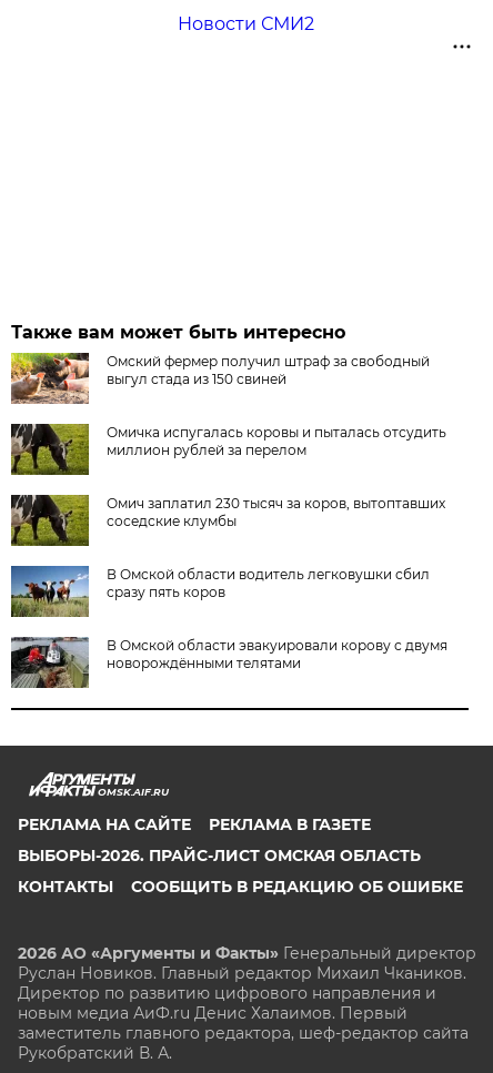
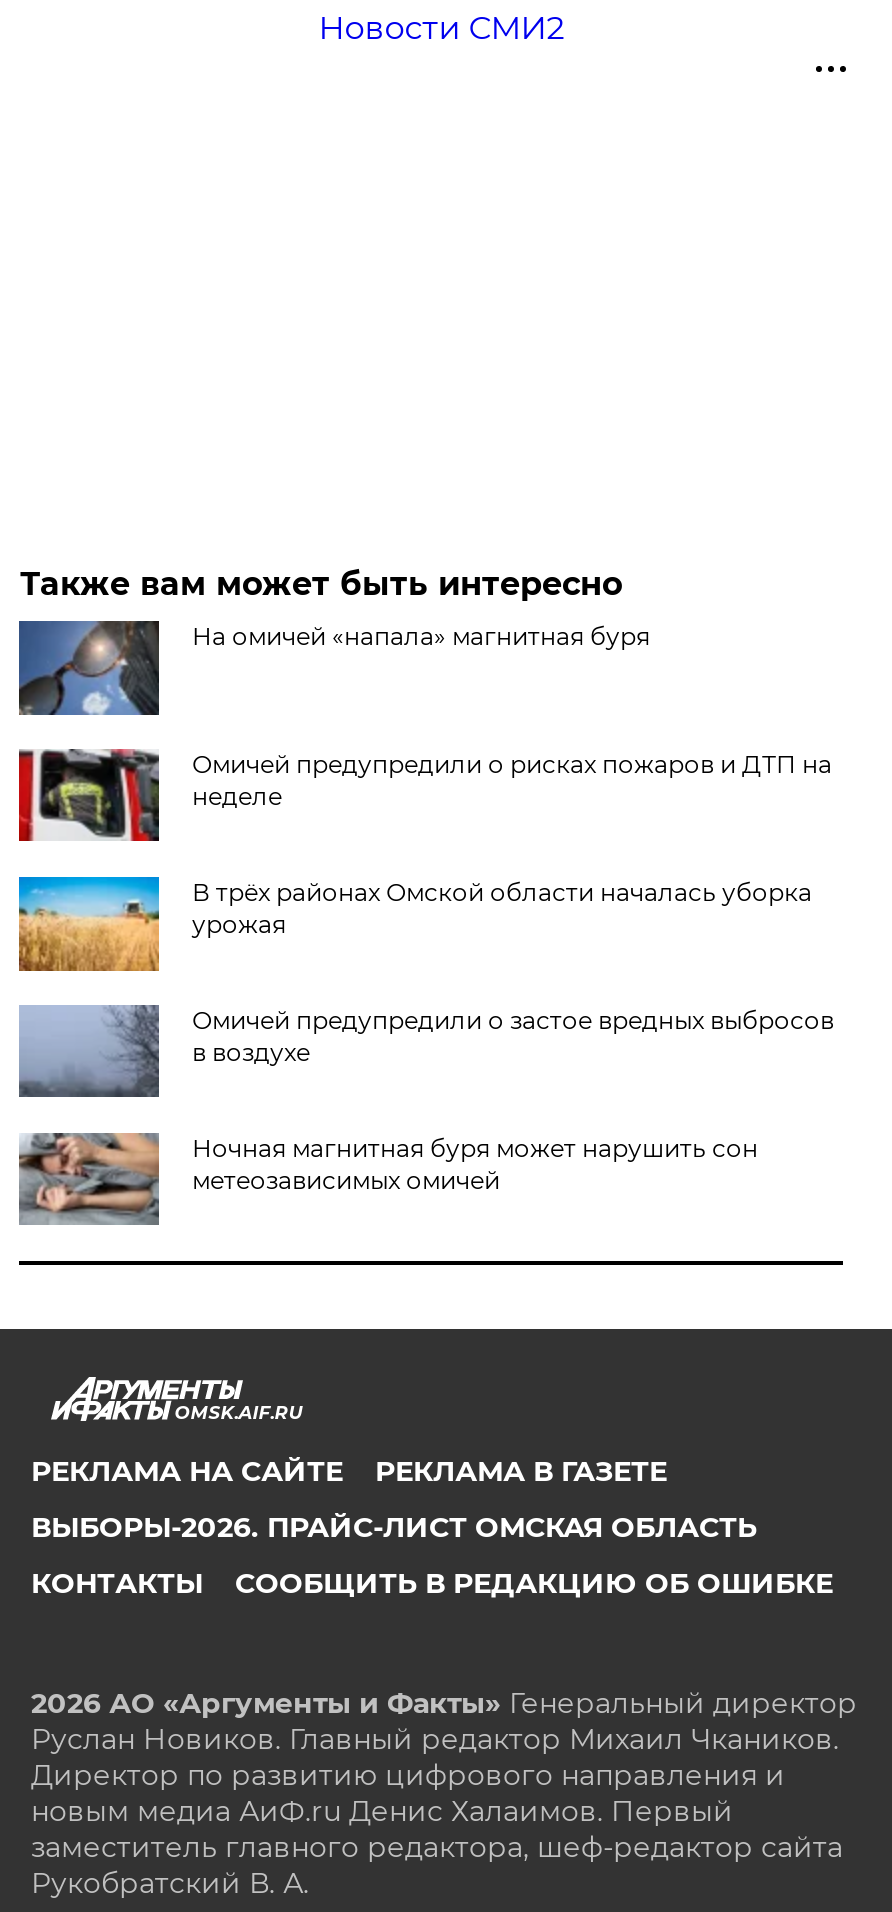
- [image]
- Омский фермер получил штраф за свободный
- выгул стада из 150 свиней
+ [image]
+ На омичей «напала» магнитная буря

- [image]
- Омичка испугалась коровы и пыталась отсудить
- миллион рублей за перелом
+ [image]
+ Омичей предупредили о рисках пожаров и ДТП на
+ неделе

- [image]
- Омич заплатил 230 тысяч за коров, вытоптавших
- соседские клумбы
+ [image]
+ В трёх районах Омской области началась уборка
+ урожая

- [image]
- В Омской области водитель легковушки сбил
- сразу пять коров
+ [image]
+ Омичей предупредили о застое вредных выбросов
+ в воздухе

- [image]
- В Омской области эвакуировали корову с двумя
- новорождёнными телятами
+ [image]
+ Ночная магнитная буря может нарушить сон
+ метеозависимых омичей
